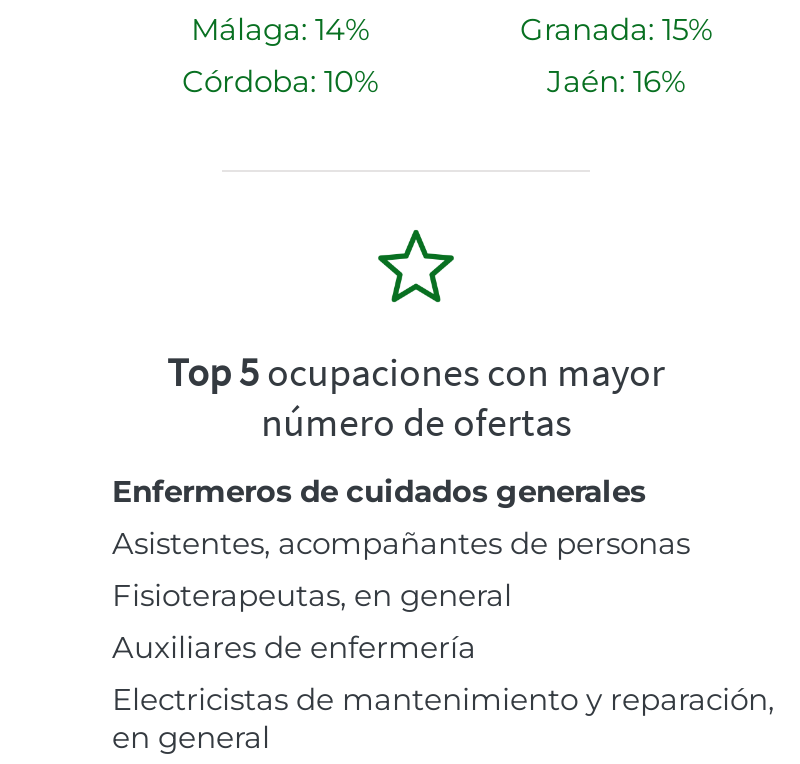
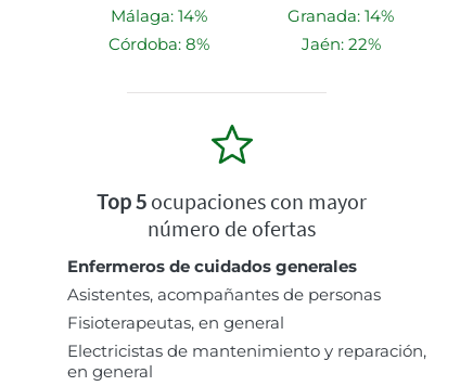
- Granada: 15%
+ Granada: 14%

- Córdoba: 10%
+ Córdoba: 8%

- Jaén: 16%
+ Jaén: 22%

- Auxiliares de enfermería
